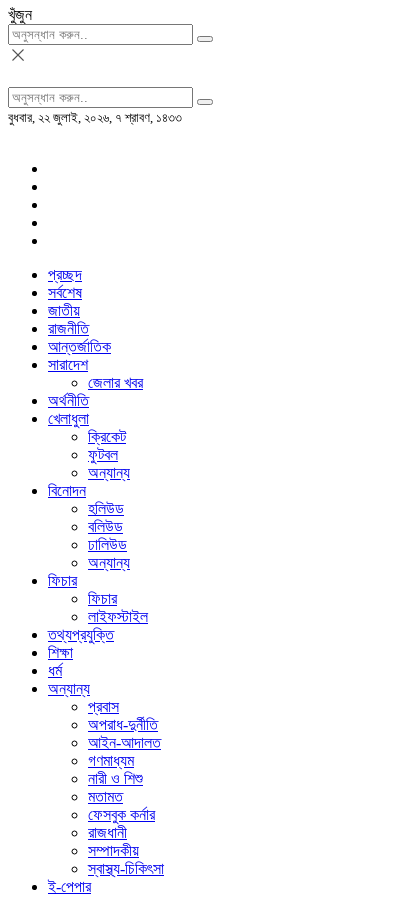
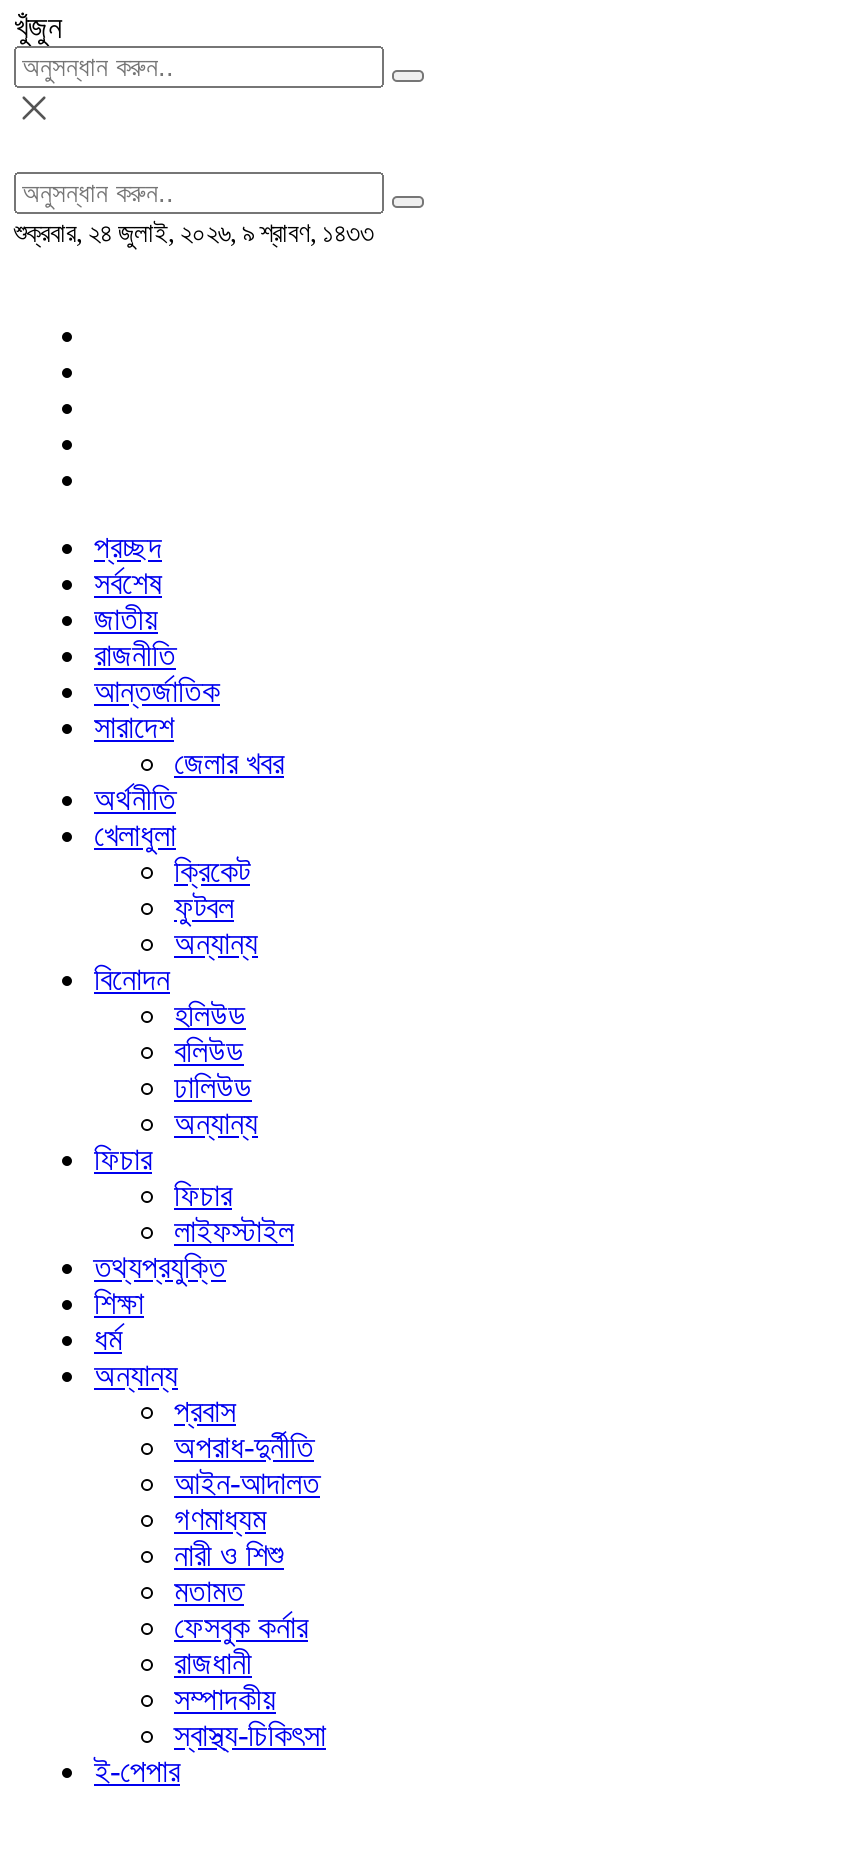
- বুধবার, ২২ জুলাই, ২০২৬, ৭ শ্রাবণ, ১৪৩৩
+ শুক্রবার, ২৪ জুলাই, ২০২৬, ৯ শ্রাবণ, ১৪৩৩
